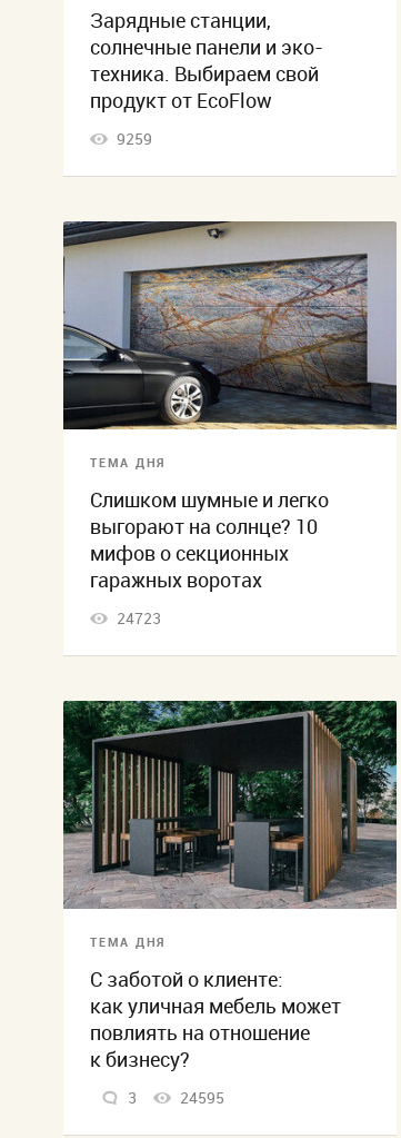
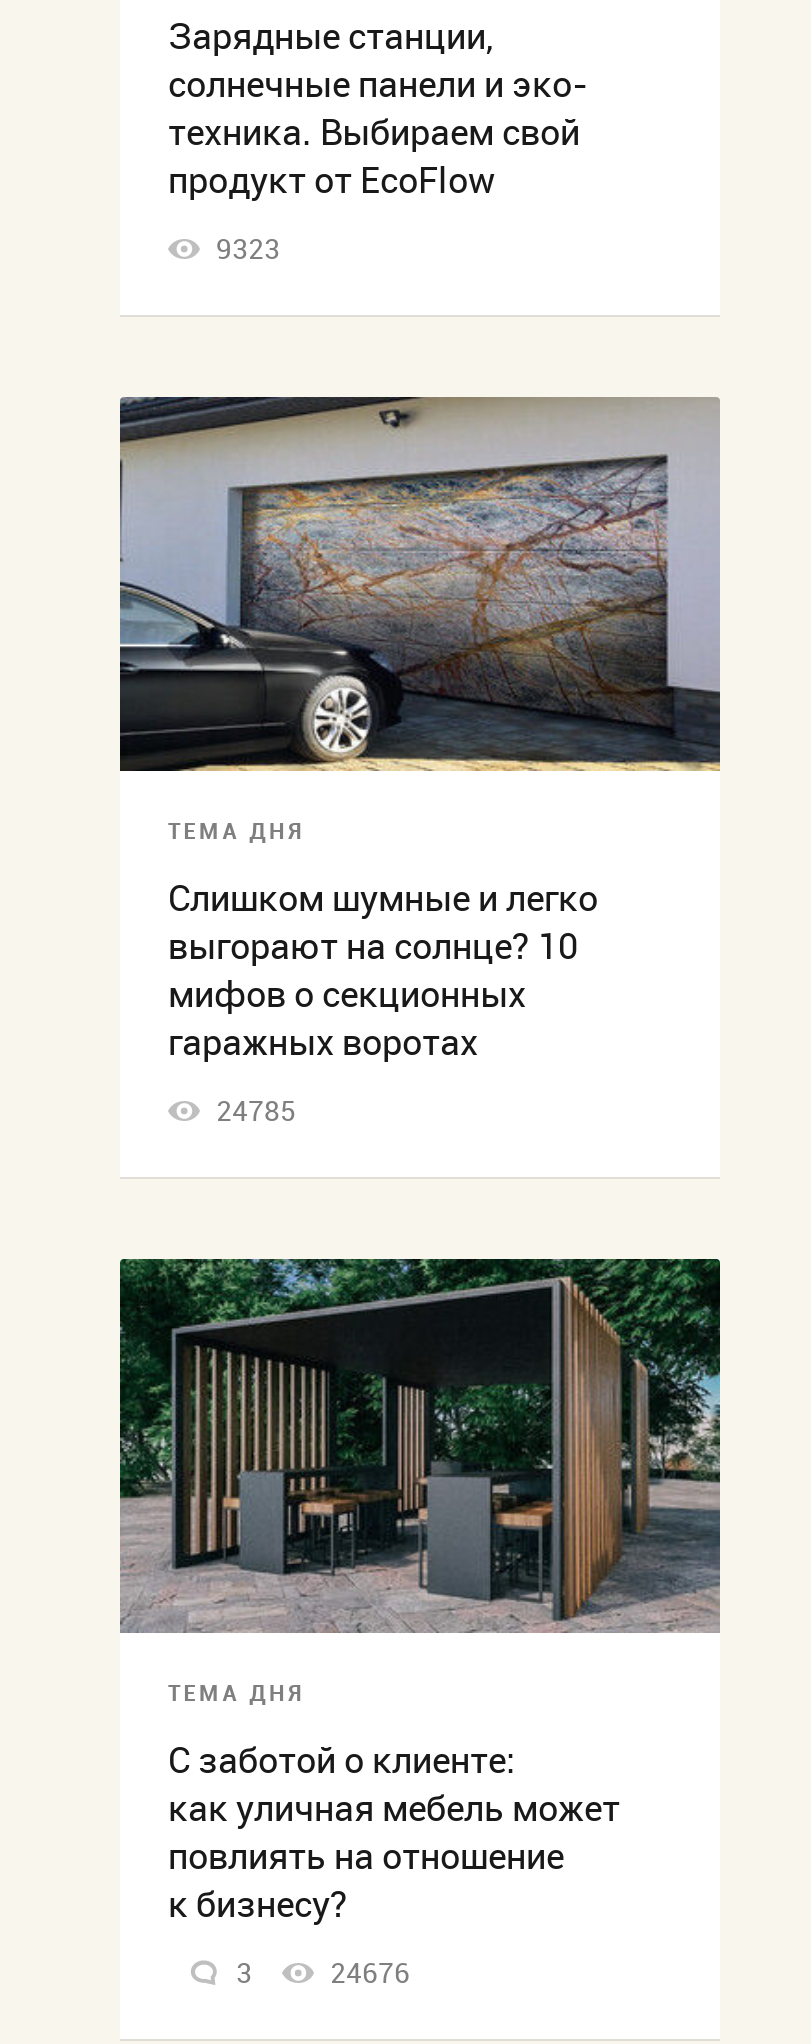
- 9259
+ 9323

- 24723
+ 24785

- 24595
+ 24676
